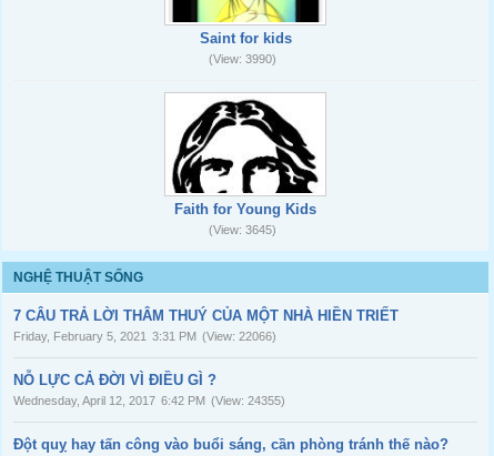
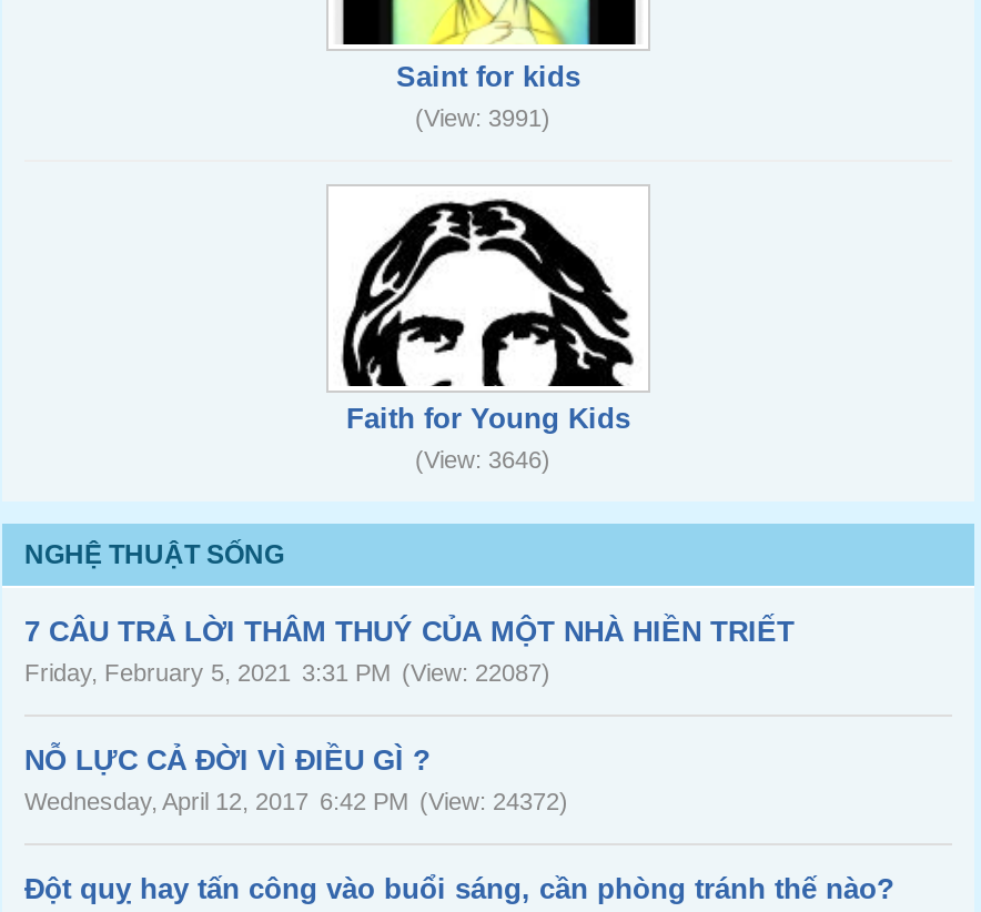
- (View: 3990)
+ (View: 3991)

- (View: 3645)
+ (View: 3646)

- Friday, February 5, 2021 3:31 PM (View: 22066)
+ Friday, February 5, 2021 3:31 PM (View: 22087)

- Wednesday, April 12, 2017 6:42 PM (View: 24355)
+ Wednesday, April 12, 2017 6:42 PM (View: 24372)
